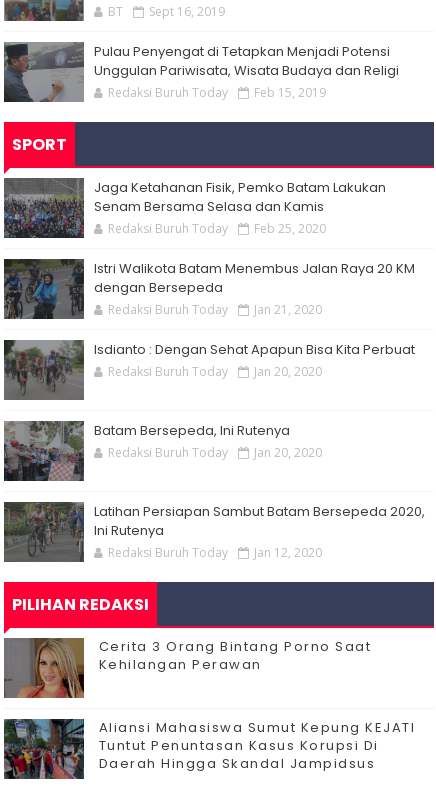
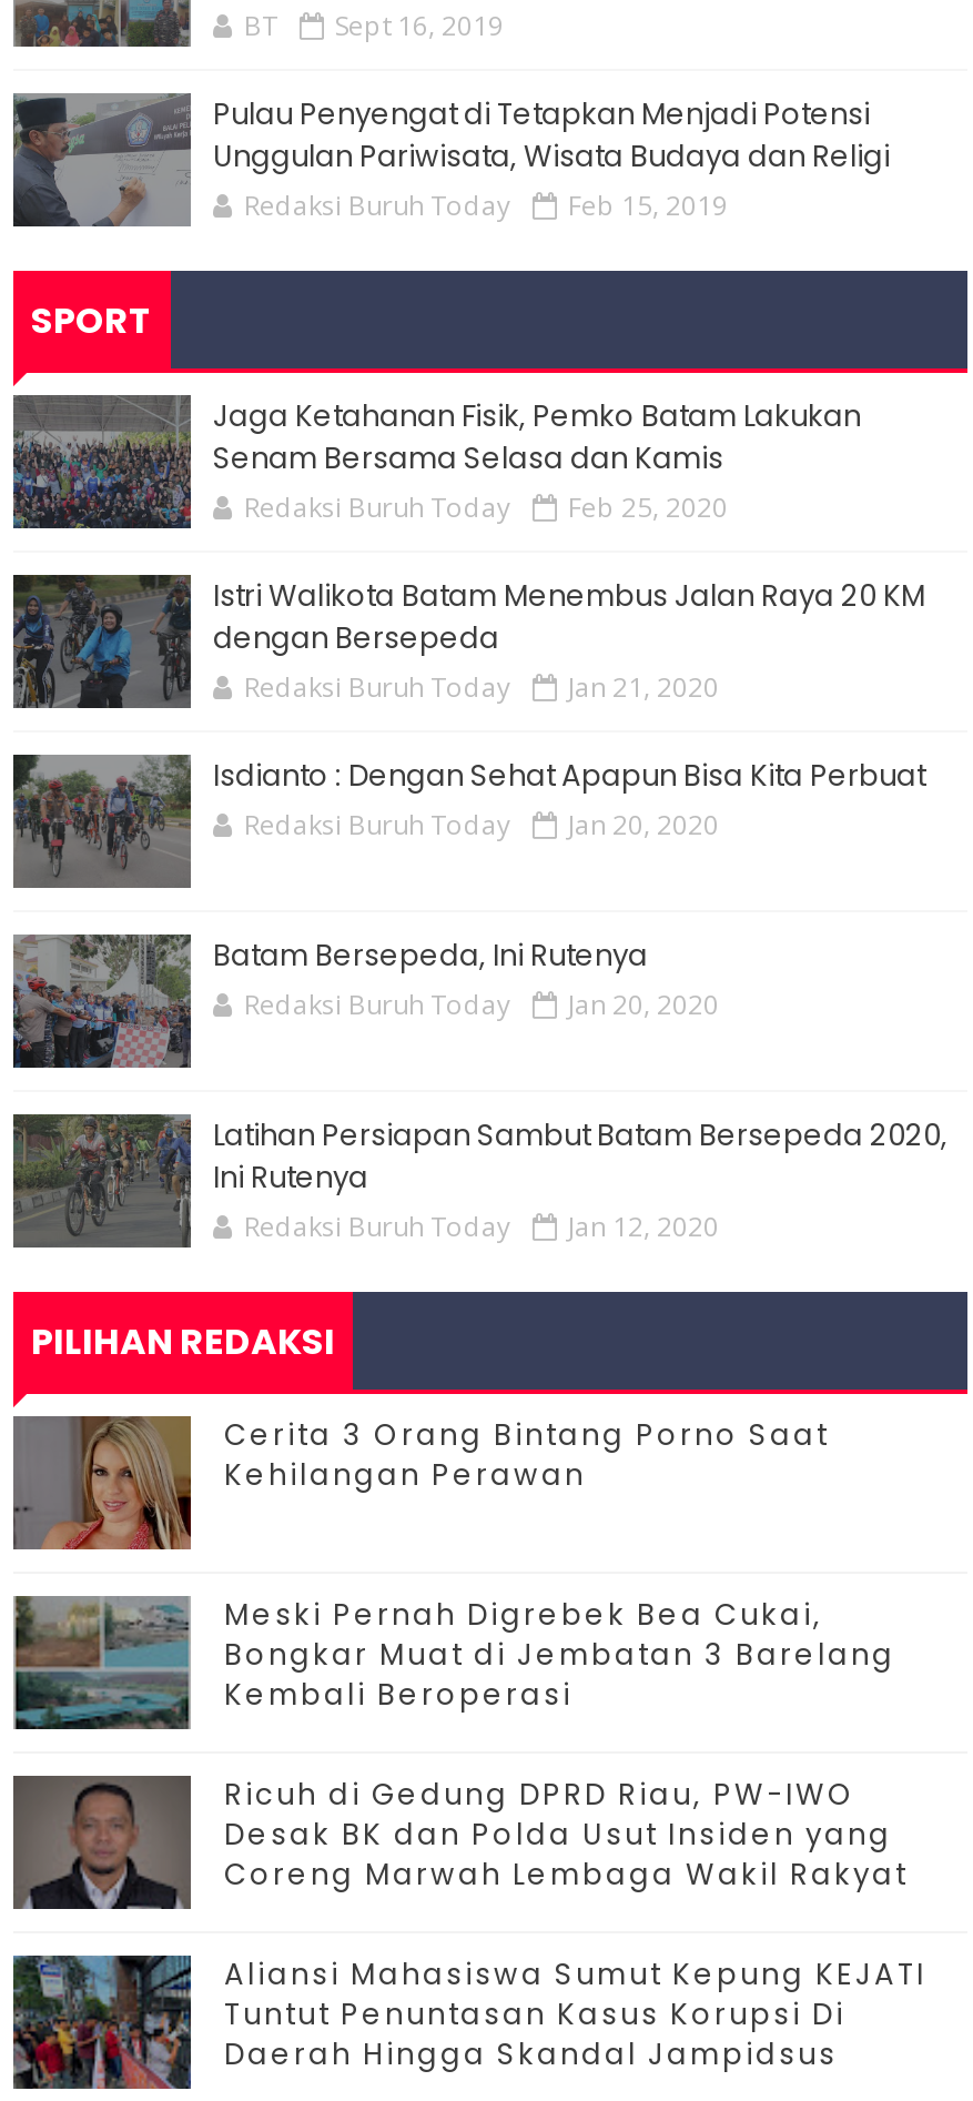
+ [image]
+ Meski Pernah Digrebek Bea Cukai,
+ Bongkar Muat di Jembatan 3 Barelang
+ Kembali Beroperasi
+ Ricuh di Gedung DPRD Riau, PW-IWO
+ Desak BK dan Polda Usut Insiden yang
+ Coreng Marwah Lembaga Wakil Rakyat

+ [image]
